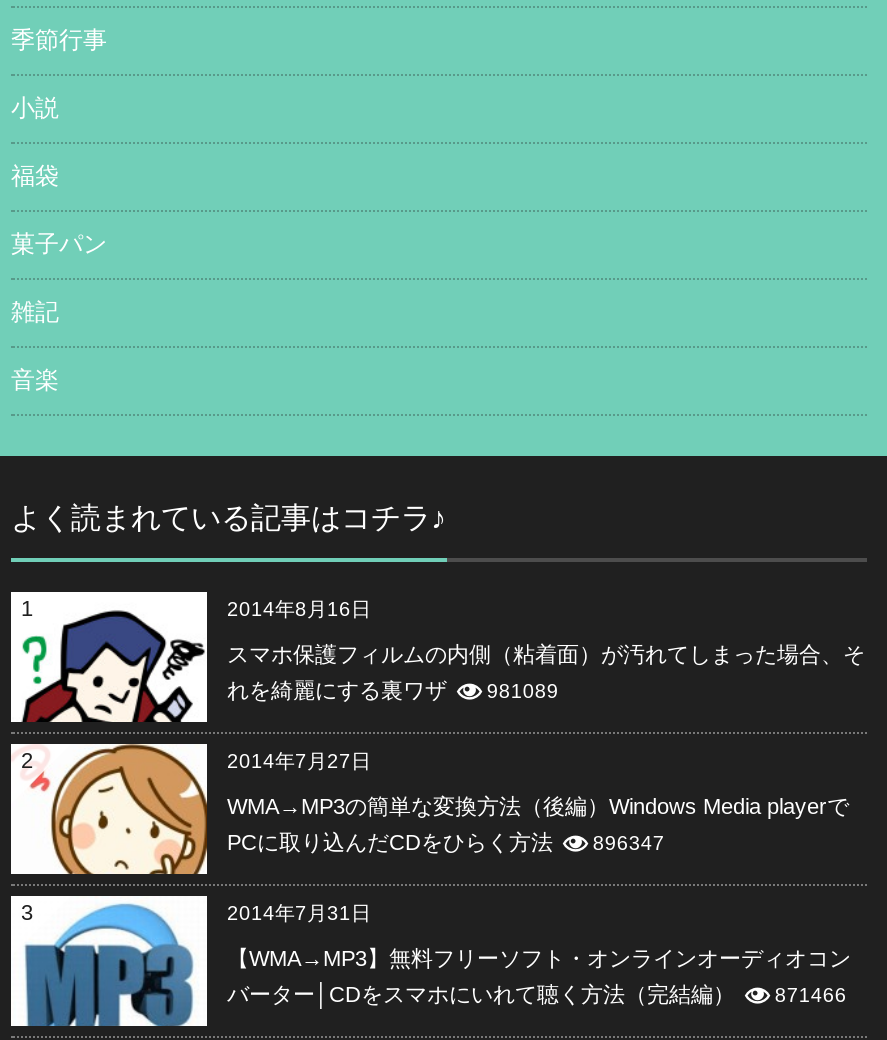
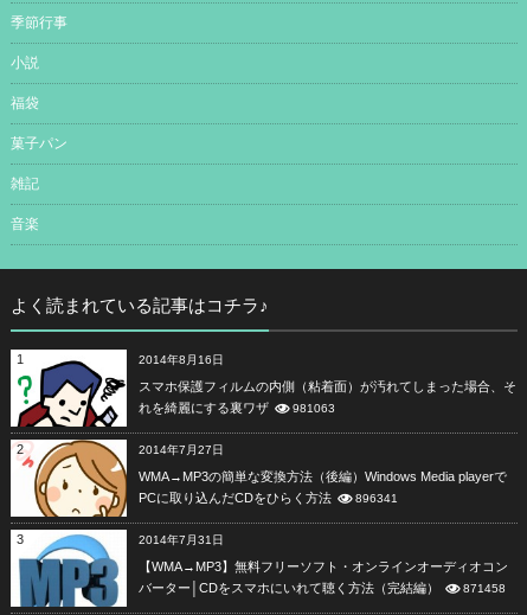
- れを綺麗にする裏ワザ 981089
+ れを綺麗にする裏ワザ 981063

- PCに取り込んだCDをひらく方法 896347
+ PCに取り込んだCDをひらく方法 896341

- 871466
+ 871458
